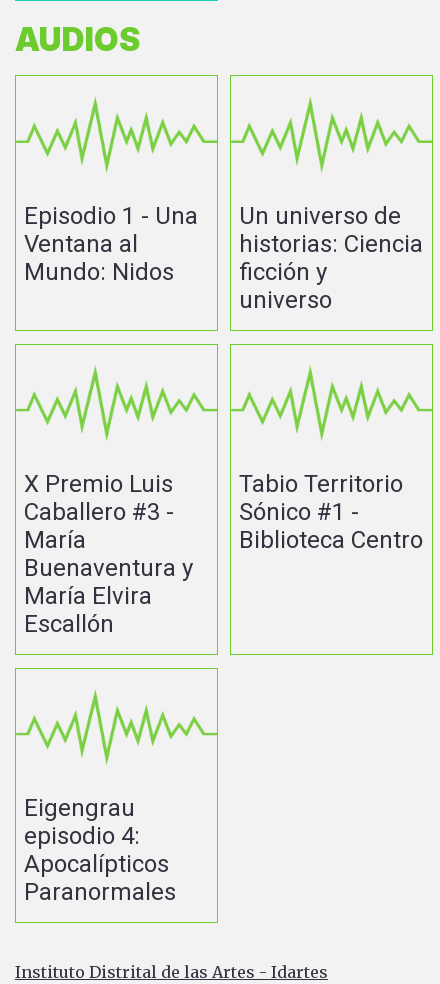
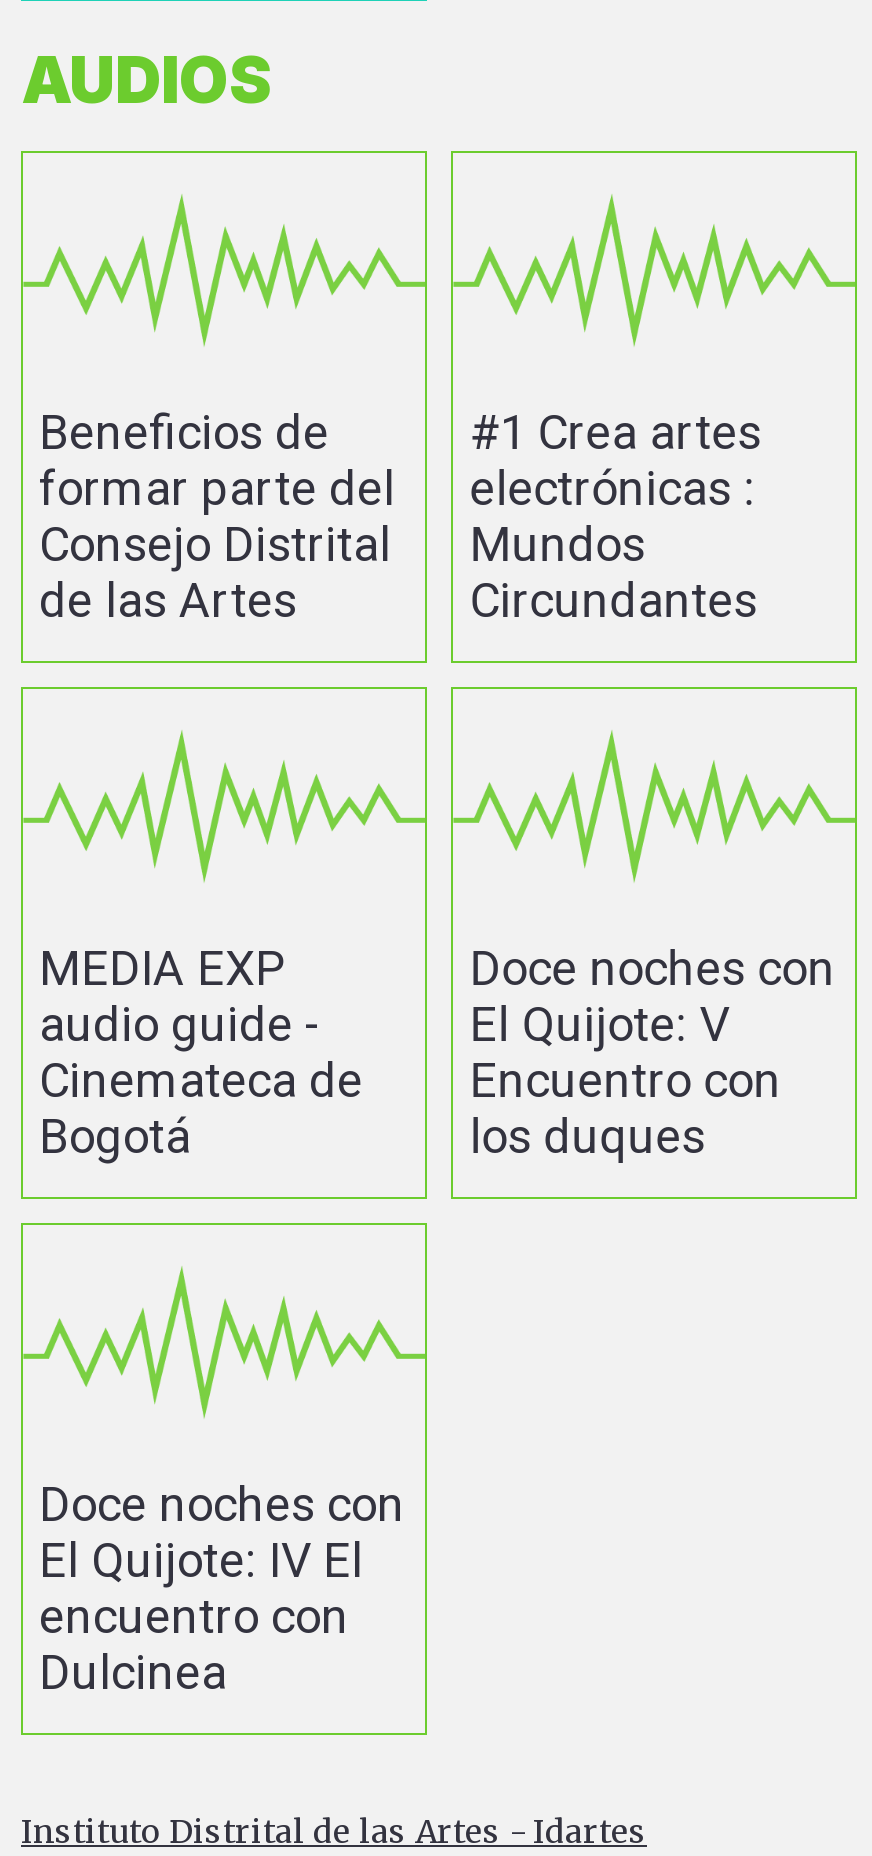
- Episodio 1 - Una
- Ventana al
- Mundo: Nidos
+ Beneficios de
+ formar parte del
+ Consejo Distrital
+ de las Artes

- Un universo de
- historias: Ciencia
- ficción y
- universo
+ #1 Crea artes
+ electrónicas :
+ Mundos
+ Circundantes

- X Premio Luis
- Caballero #3 -
- María
- Buenaventura y
- María Elvira
- Escallón
+ MEDIA EXP
+ audio guide -
+ Cinemateca de
+ Bogotá

- Tabio Territorio
- Sónico #1 -
- Biblioteca Centro
+ Doce noches con
+ El Quijote: V
+ Encuentro con
+ los duques

- Eigengrau
- episodio 4:
- Apocalípticos
- Paranormales
+ Doce noches con
+ El Quijote: IV El
+ encuentro con
+ Dulcinea
